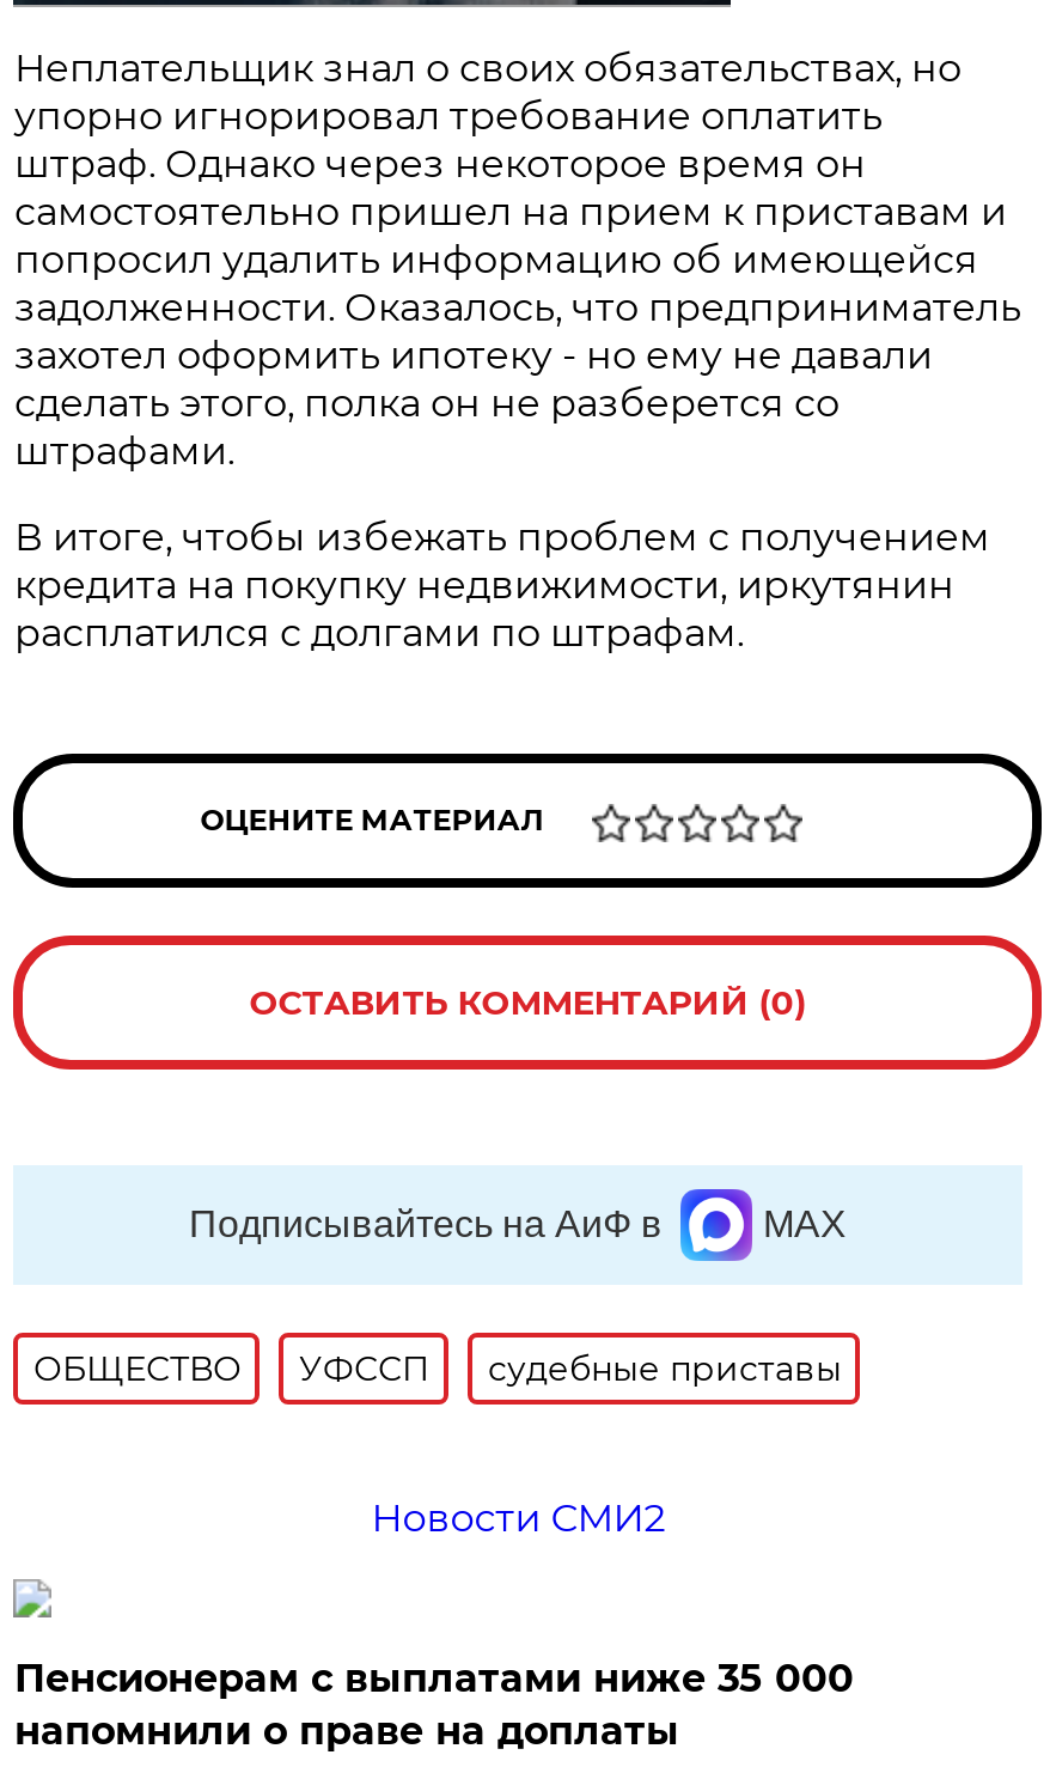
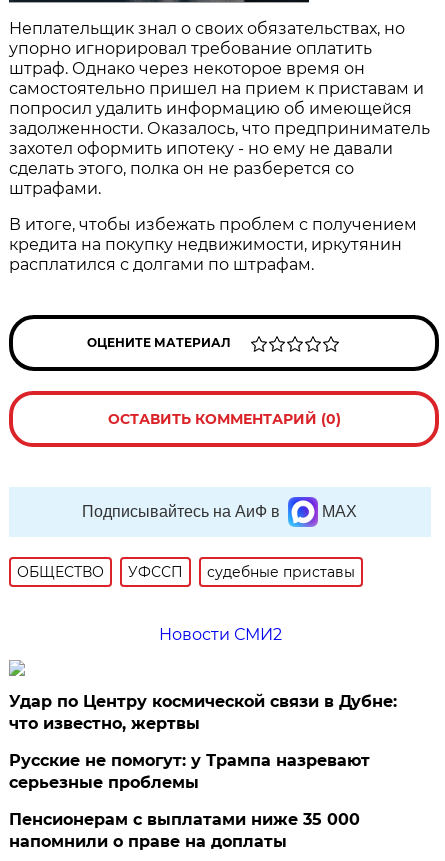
+ Удар по Центру космической связи в Дубне:
+ что известно, жертвы
+ Русские не помогут: у Трампа назревают
+ серьезные проблемы
